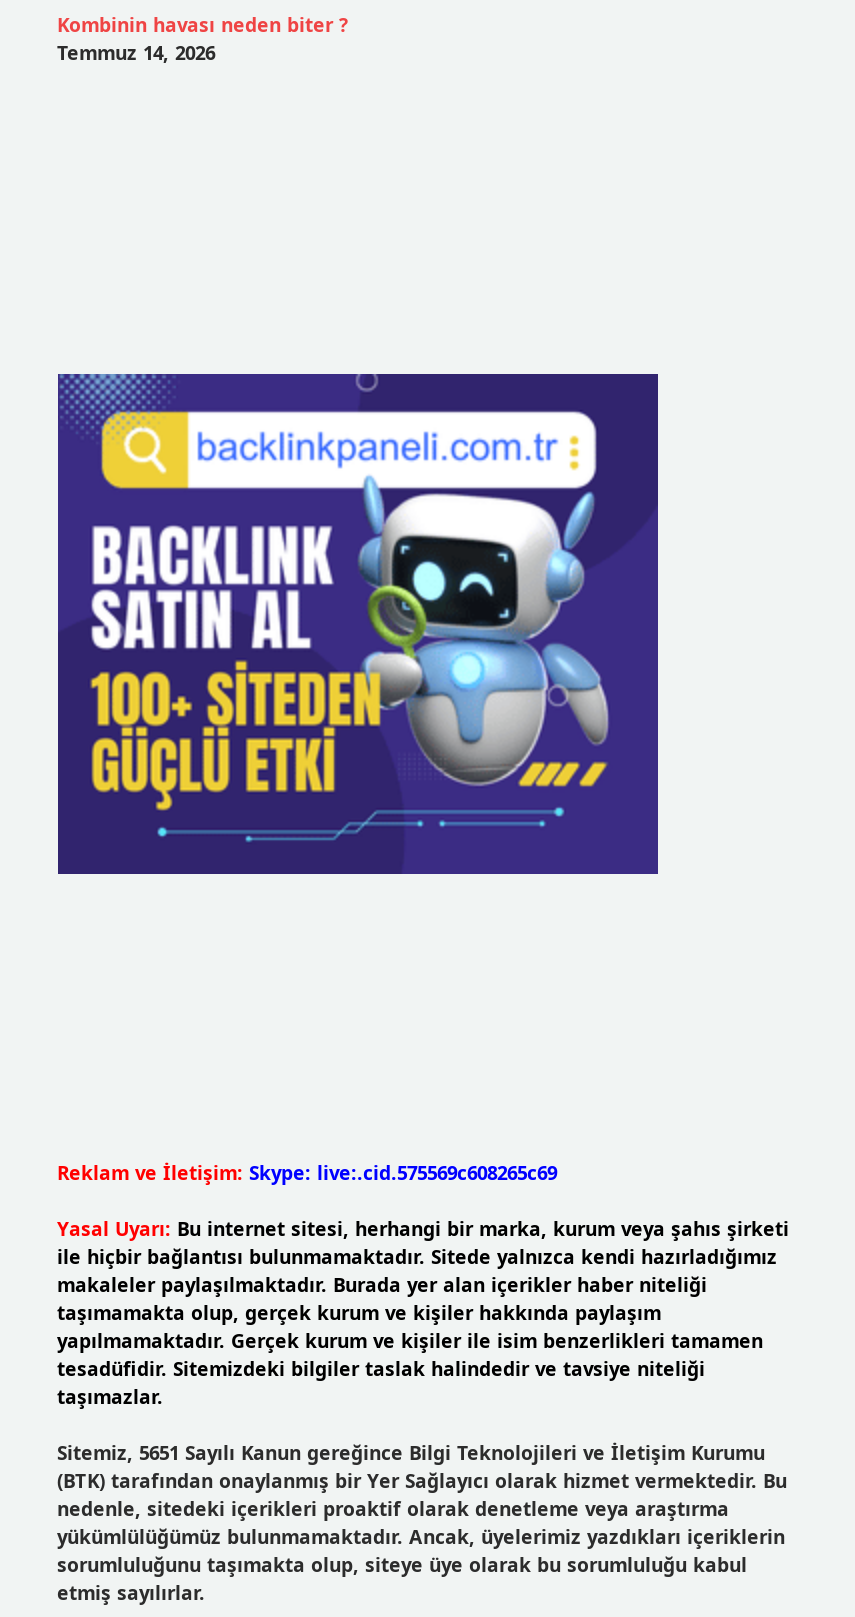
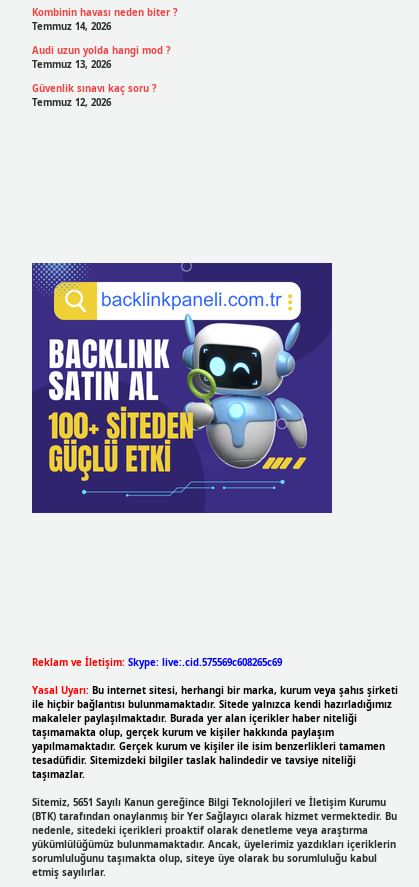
+ Audi uzun yolda hangi mod ?
+ Temmuz 13, 2026
+ Güvenlik sınavı kaç soru ?
+ Temmuz 12, 2026
